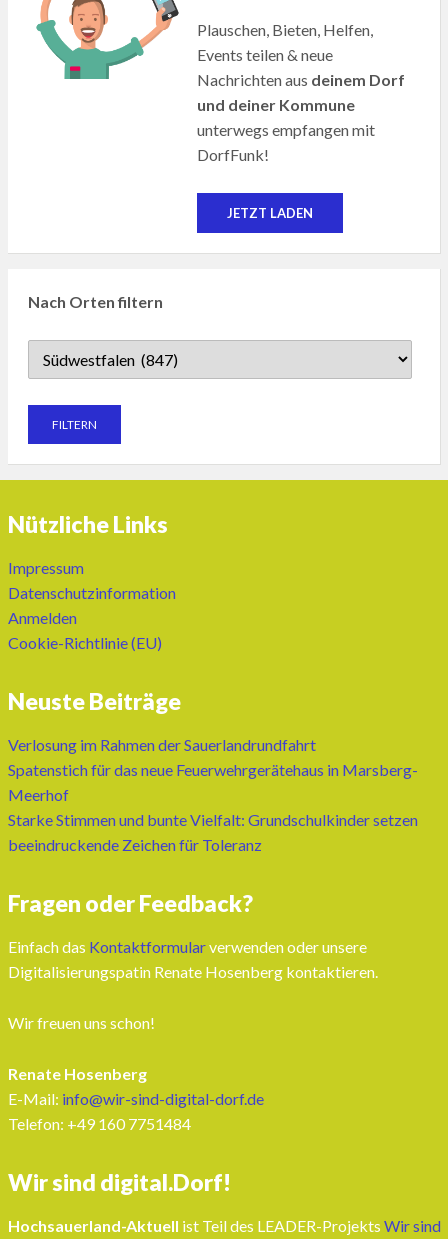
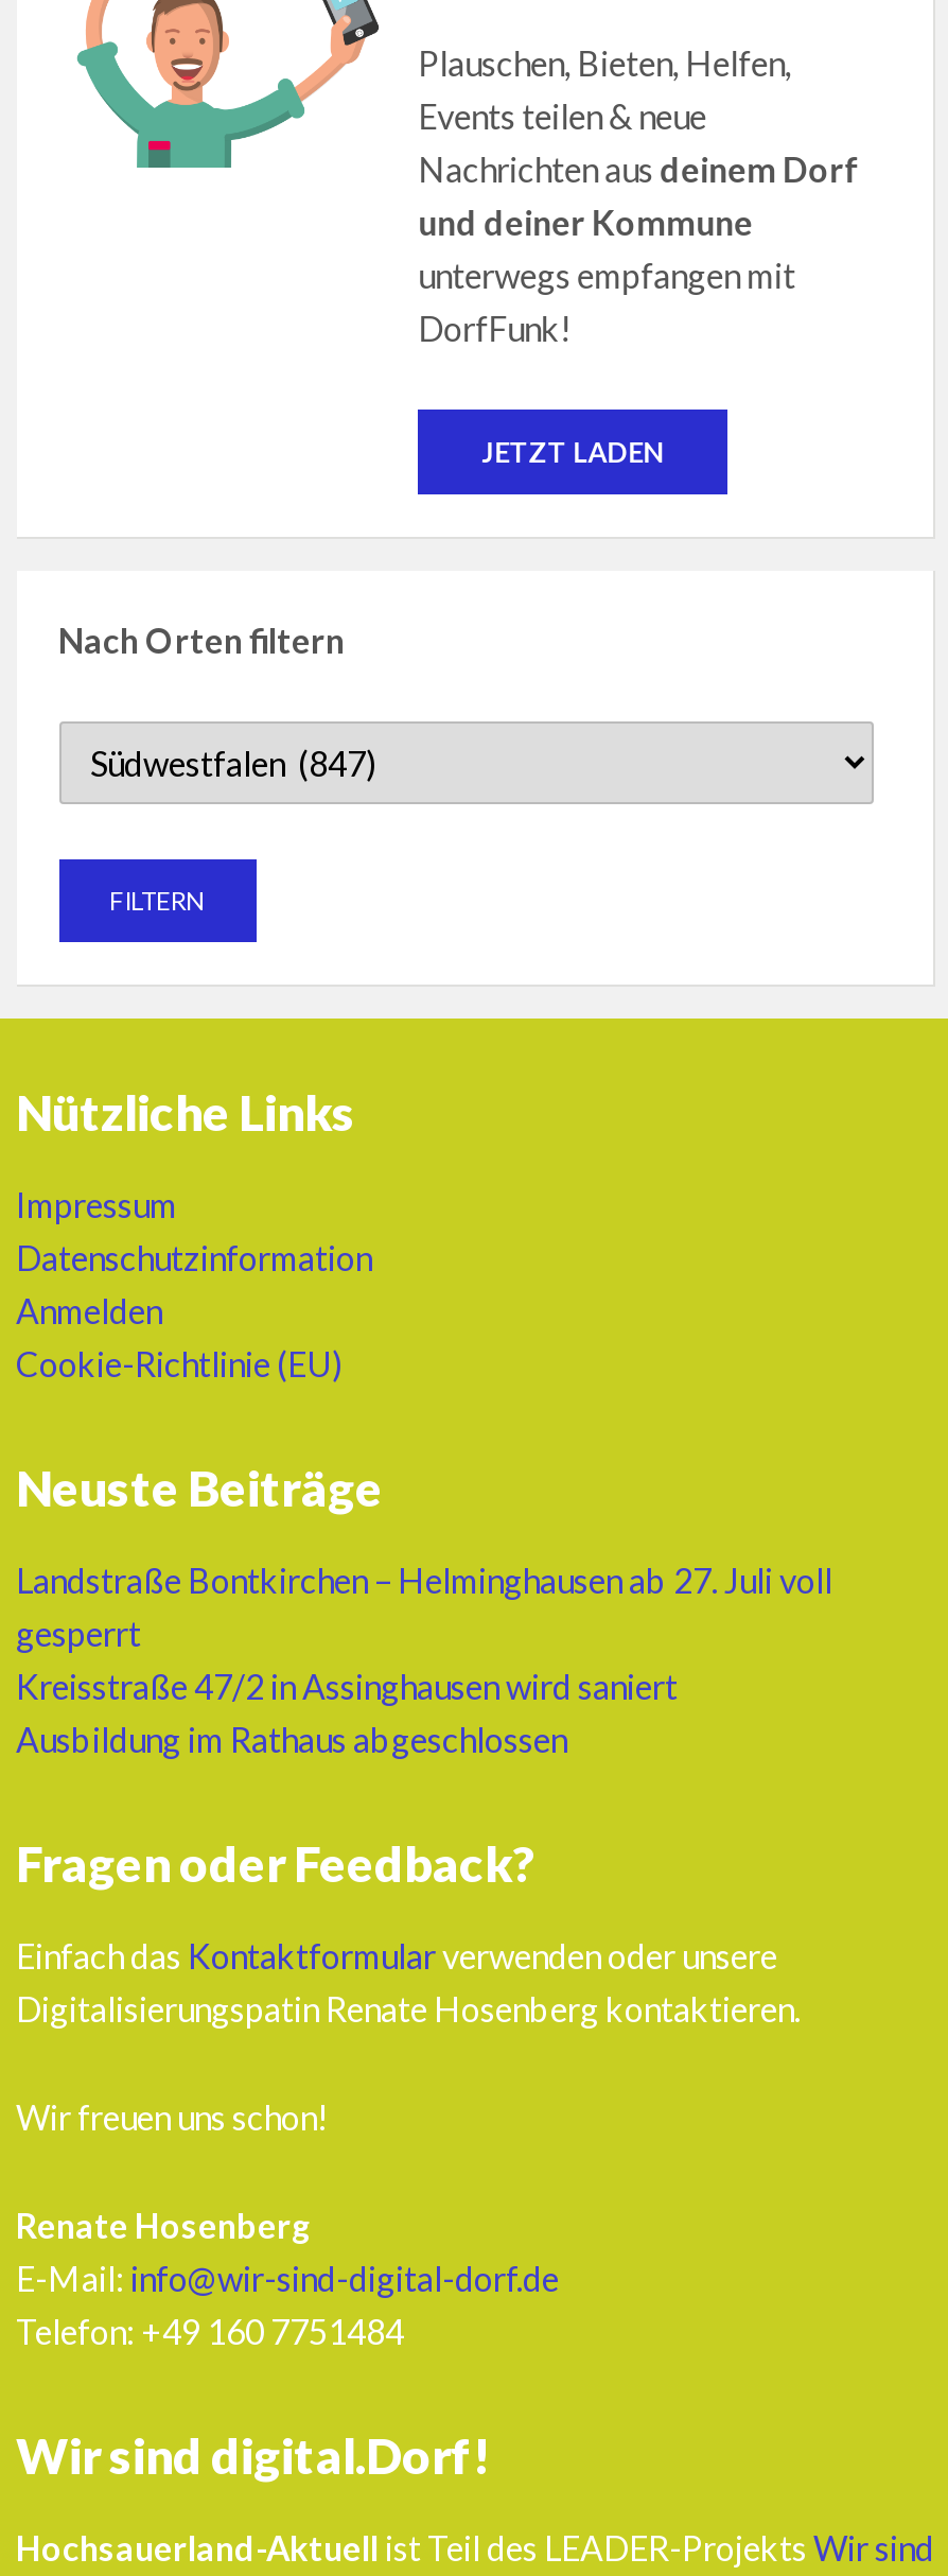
- Verlosung im Rahmen der Sauerlandrundfahrt
- Spatenstich für das neue Feuerwehrgerätehaus in Marsberg-
- Meerhof
- Starke Stimmen und bunte Vielfalt: Grundschulkinder setzen
- beeindruckende Zeichen für Toleranz
+ Landstraße Bontkirchen – Helminghausen ab 27. Juli voll
+ gesperrt
+ Kreisstraße 47/2 in Assinghausen wird saniert
+ Ausbildung im Rathaus abgeschlossen
